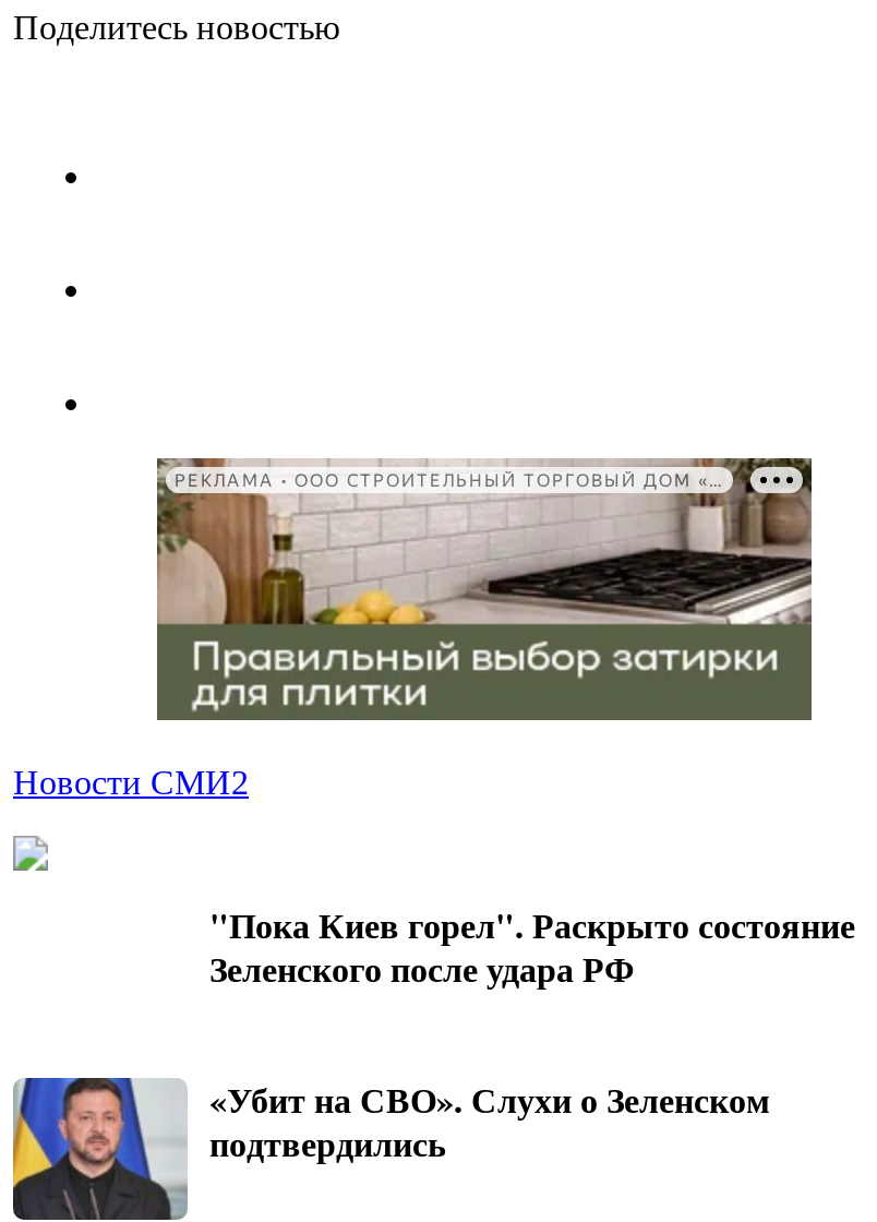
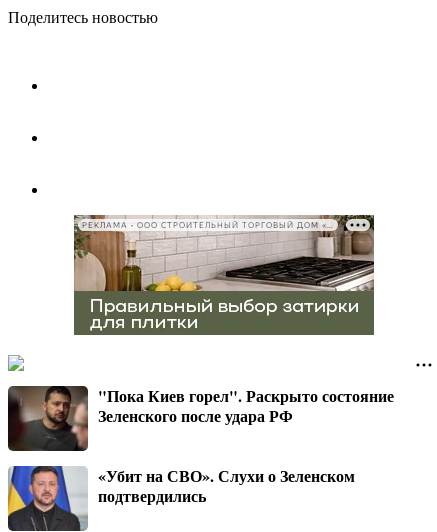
- Новости СМИ2

+ [image]
